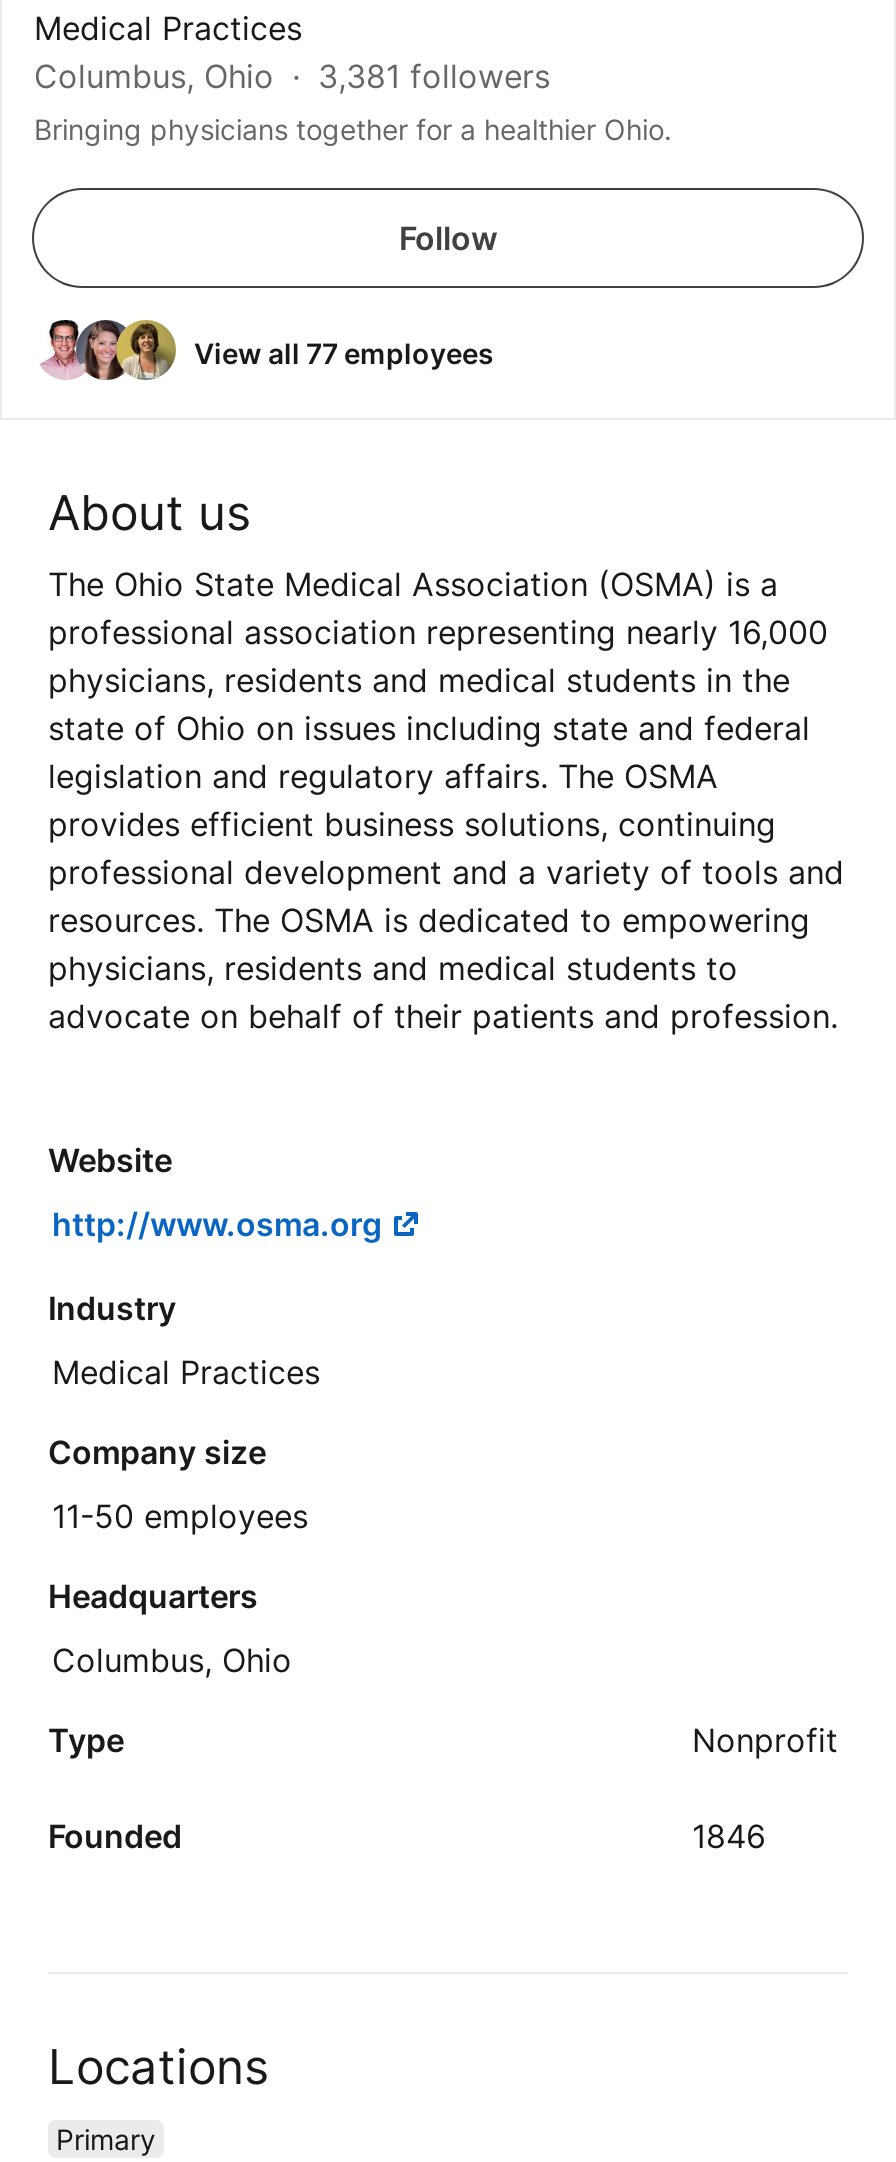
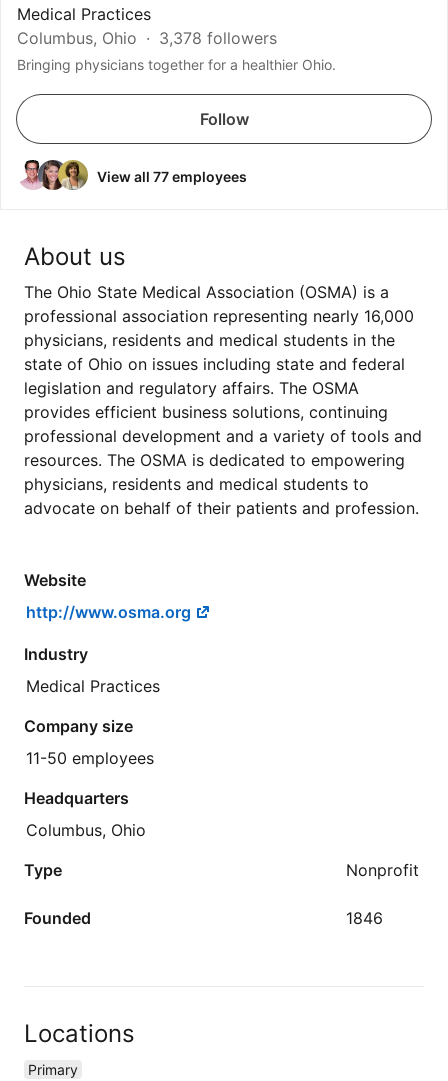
- Columbus, Ohio 3,381 followers
+ Columbus, Ohio 3,378 followers
